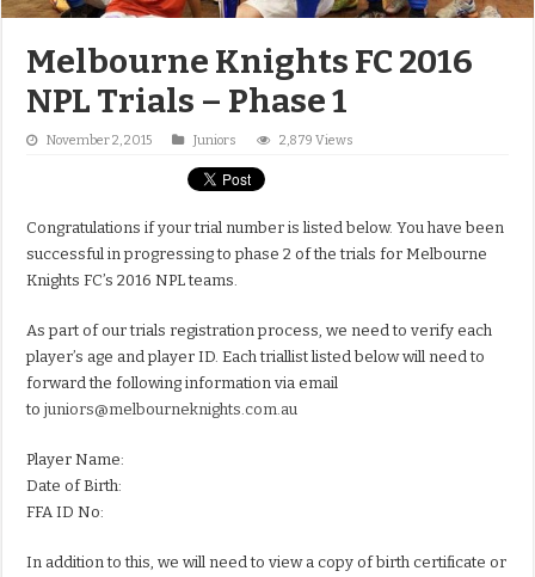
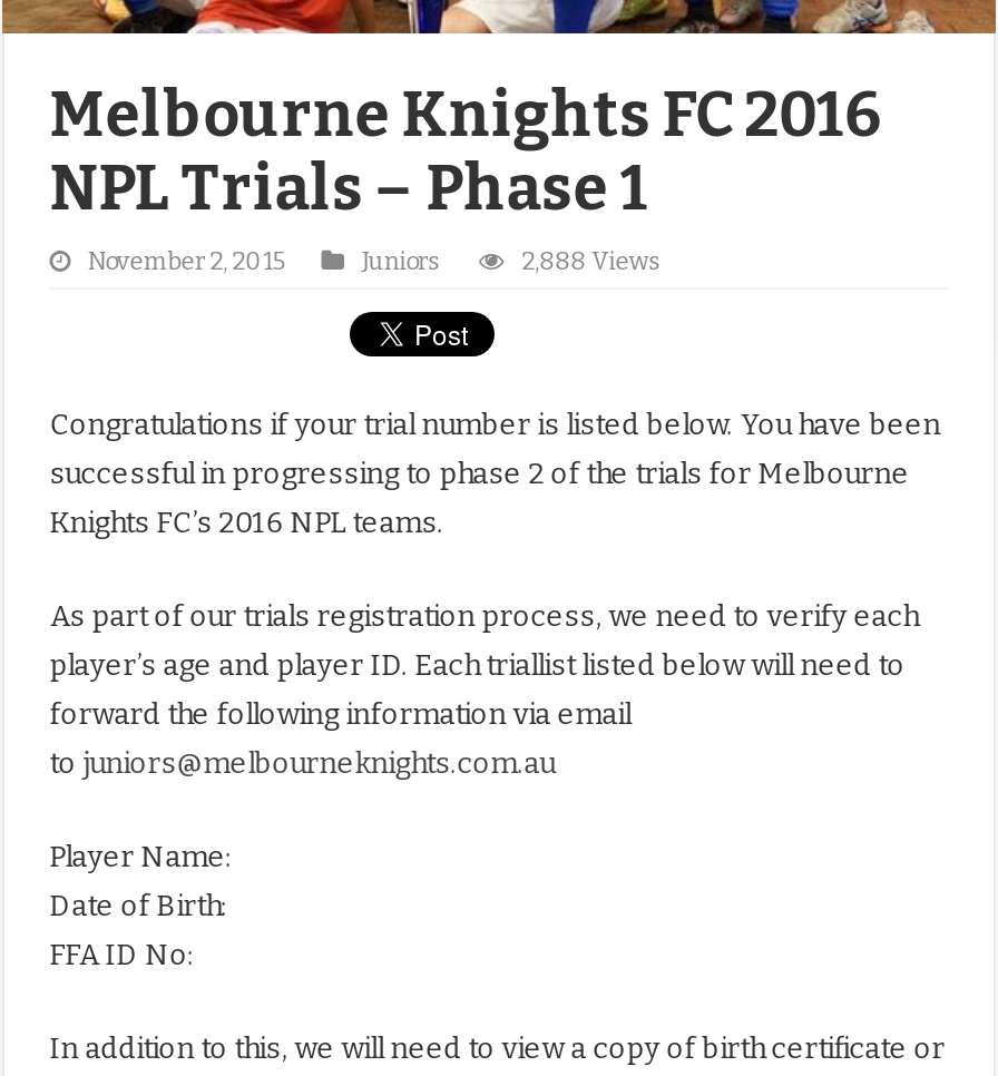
- 2,879 Views
+ 2,888 Views
